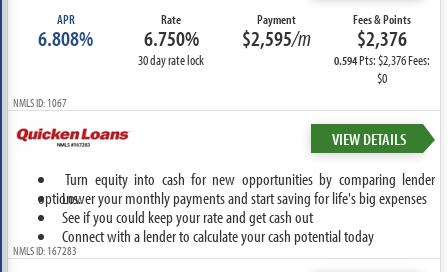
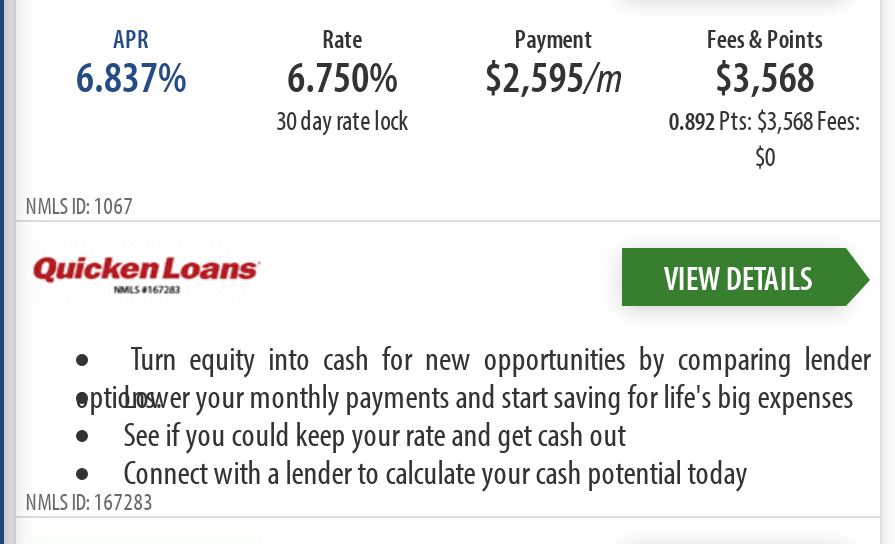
- 6.808%
+ 6.837%

- $2,376
+ $3,568

- 0.594Pts: $2,376 Fees:
+ 0.892Pts: $3,568 Fees:
